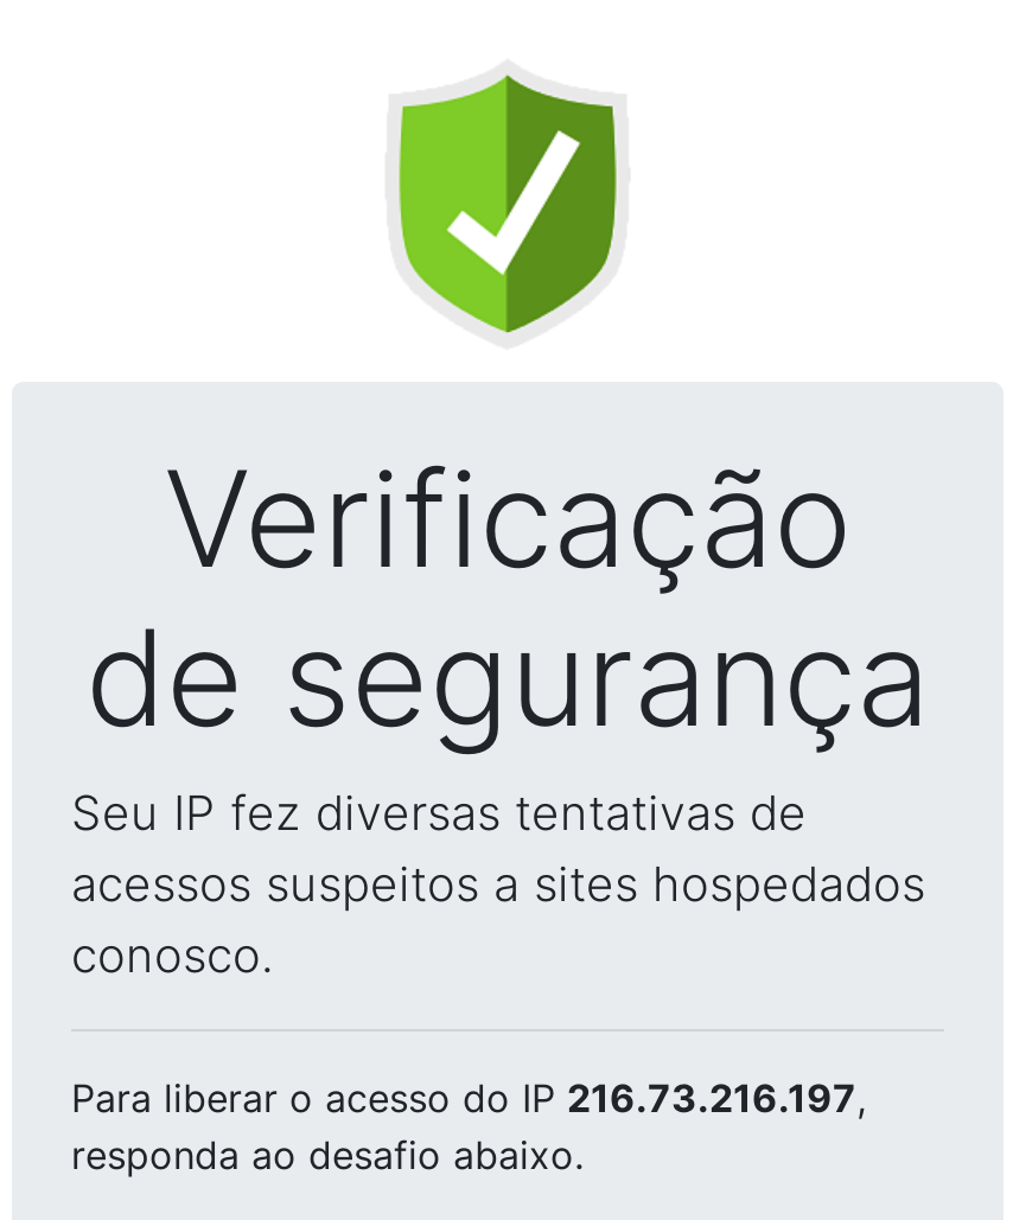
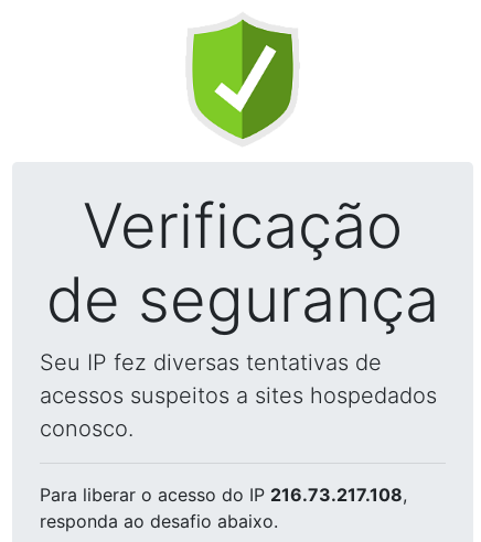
- Para liberar o acesso do IP 216.73.216.197,
+ Para liberar o acesso do IP 216.73.217.108,
